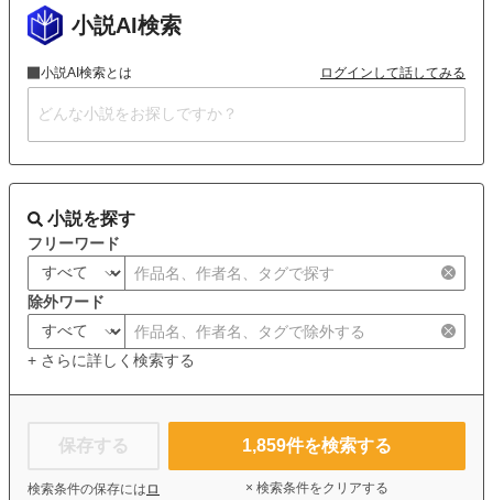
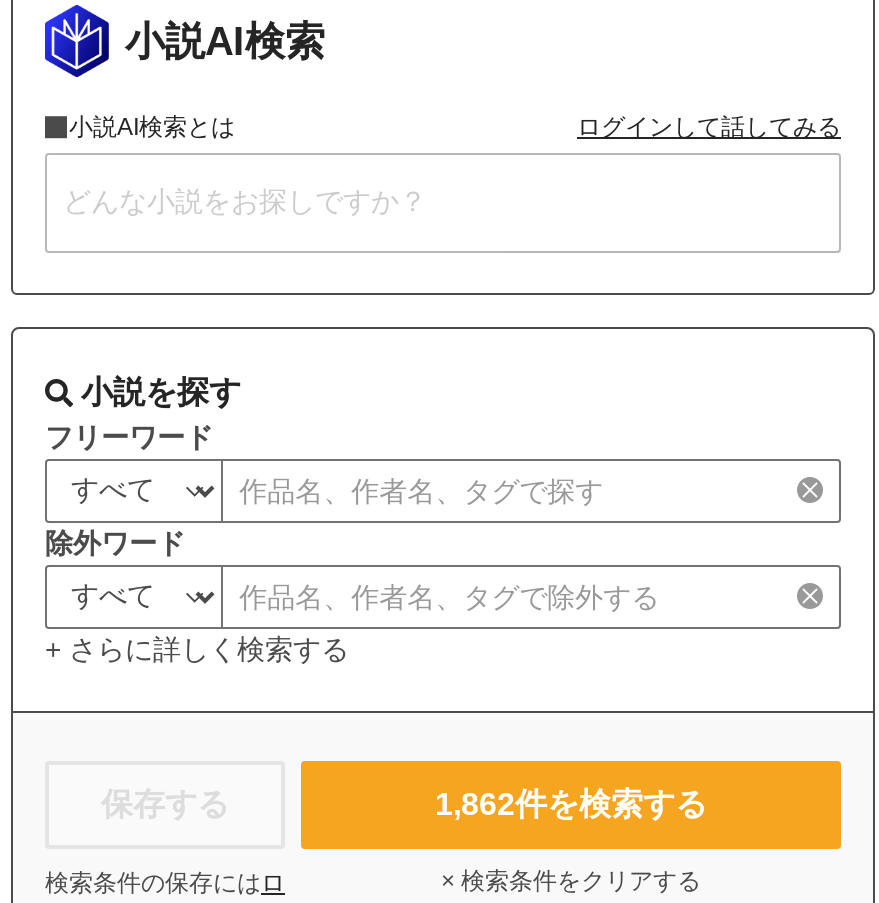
- 1,859件を検索する
+ 1,862件を検索する
